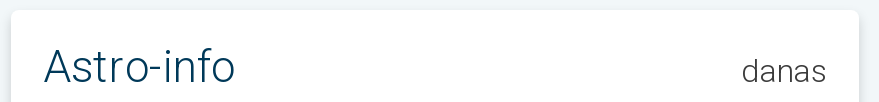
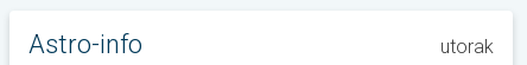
- danas
+ utorak
